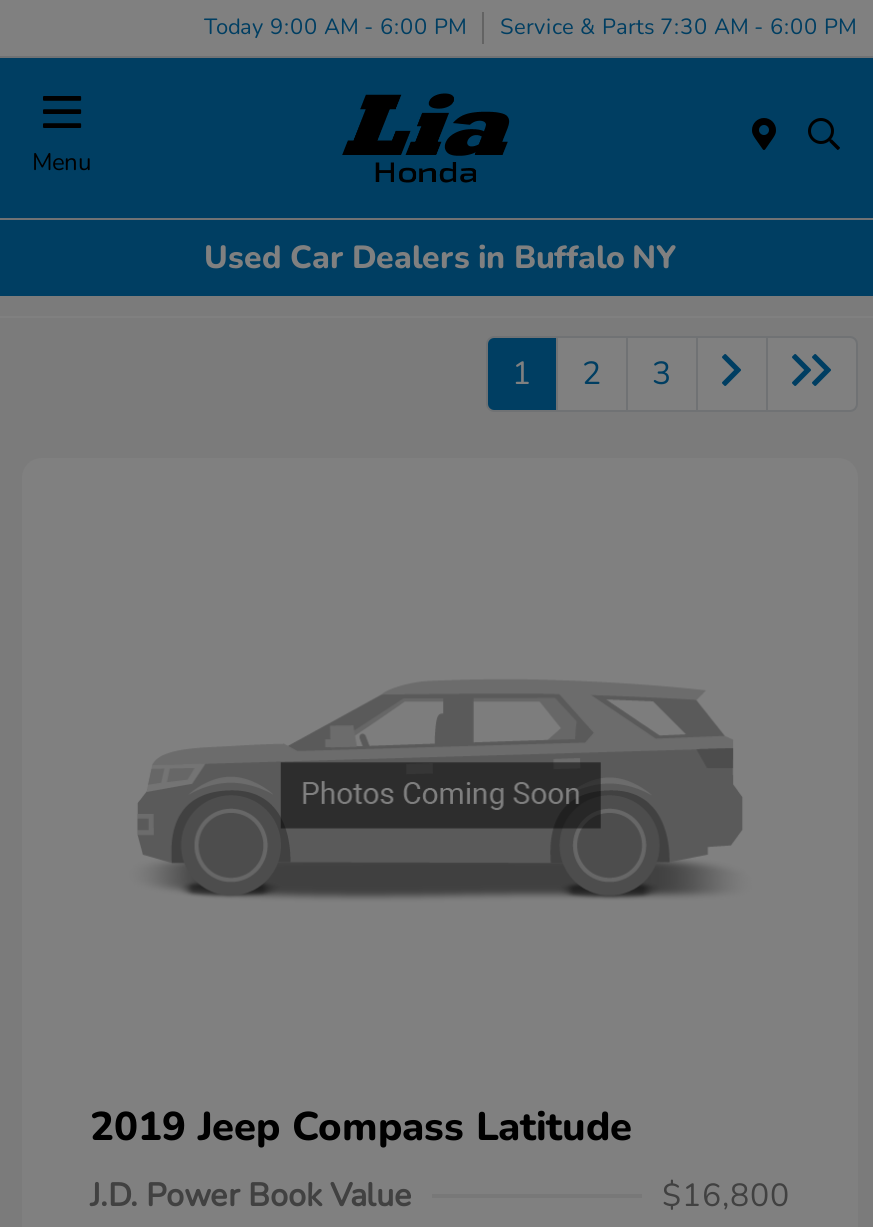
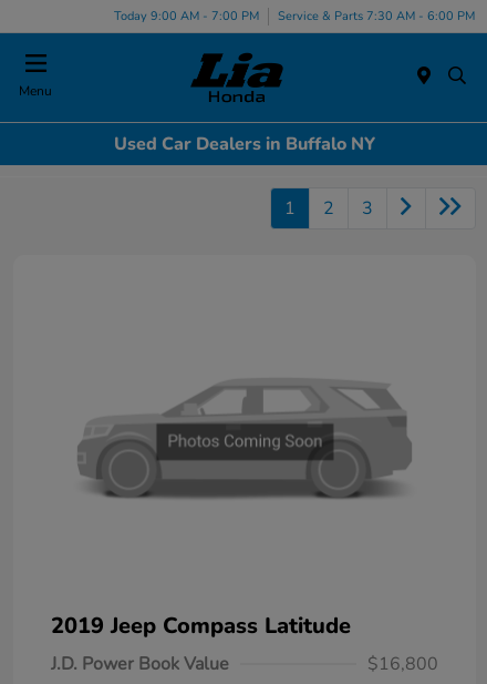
- Today 9:00 AM - 6:00 PM Service & Parts 7:30 AM - 6:00 PM
+ Today 9:00 AM - 7:00 PM Service & Parts 7:30 AM - 6:00 PM
